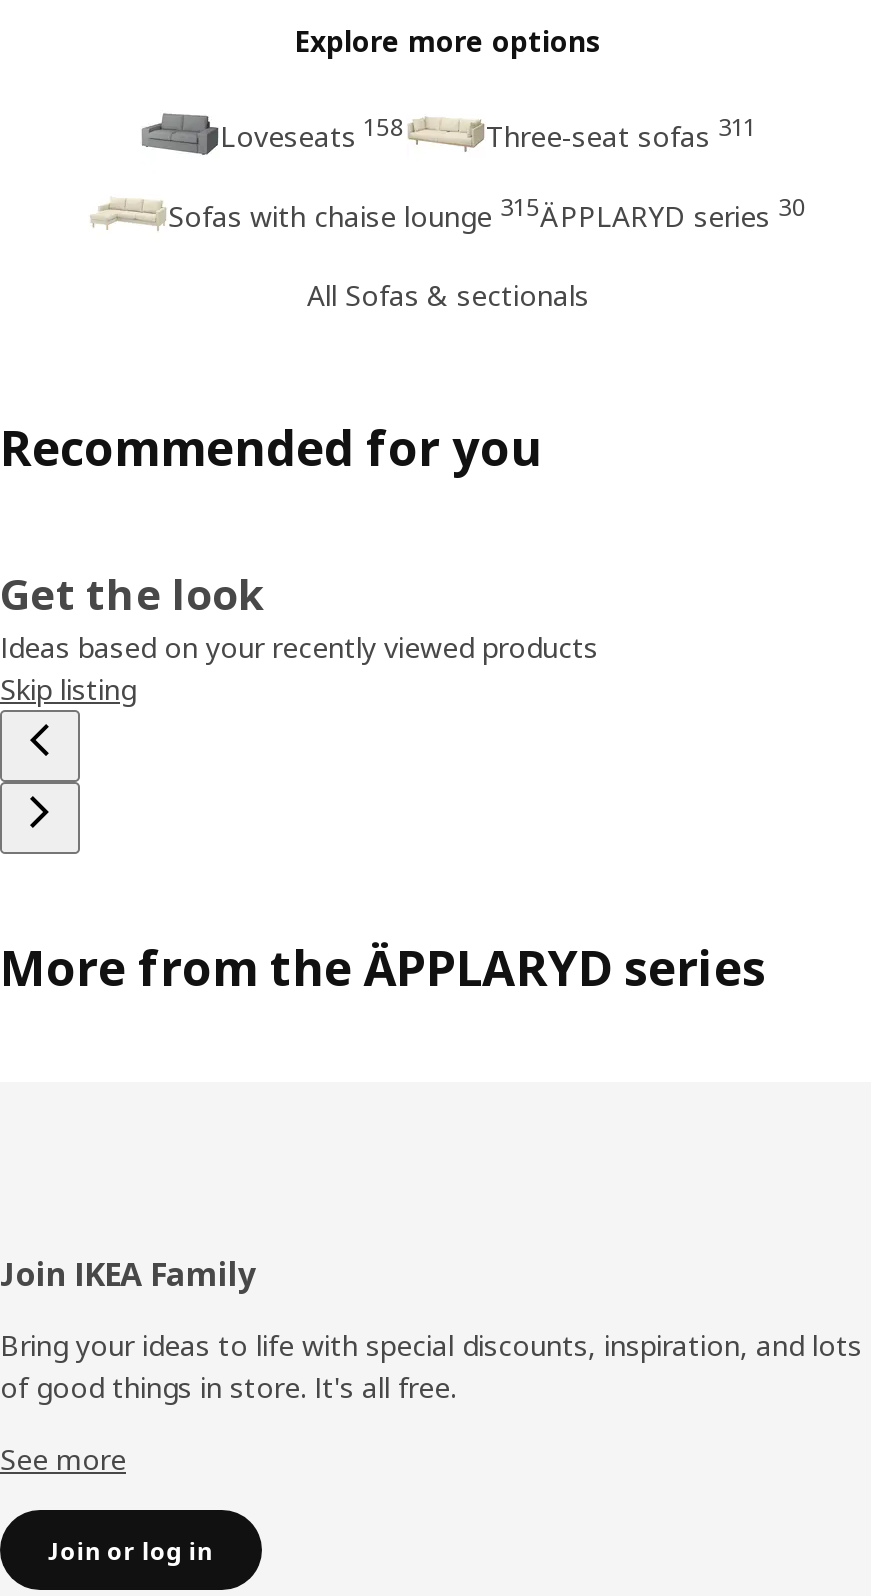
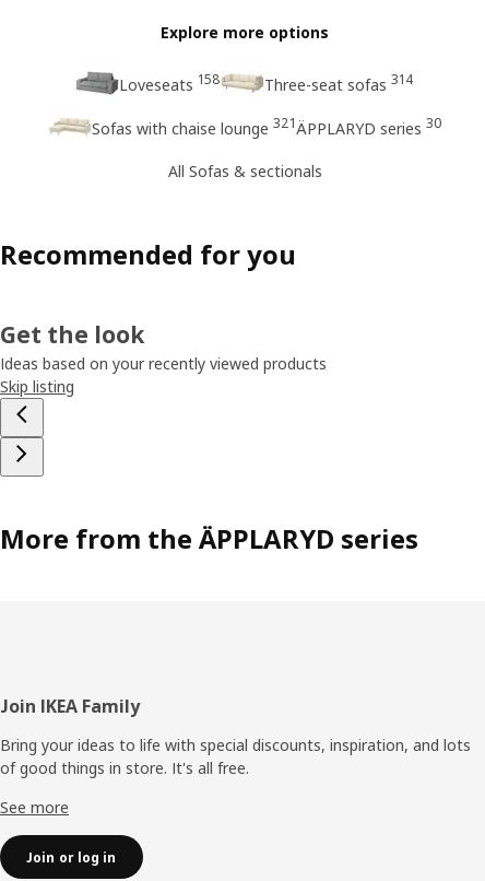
- Three-seat sofas 311
+ Three-seat sofas 314

- Sofas with chaise lounge 315ÄPPLARYD series 30
+ Sofas with chaise lounge 321ÄPPLARYD series 30
